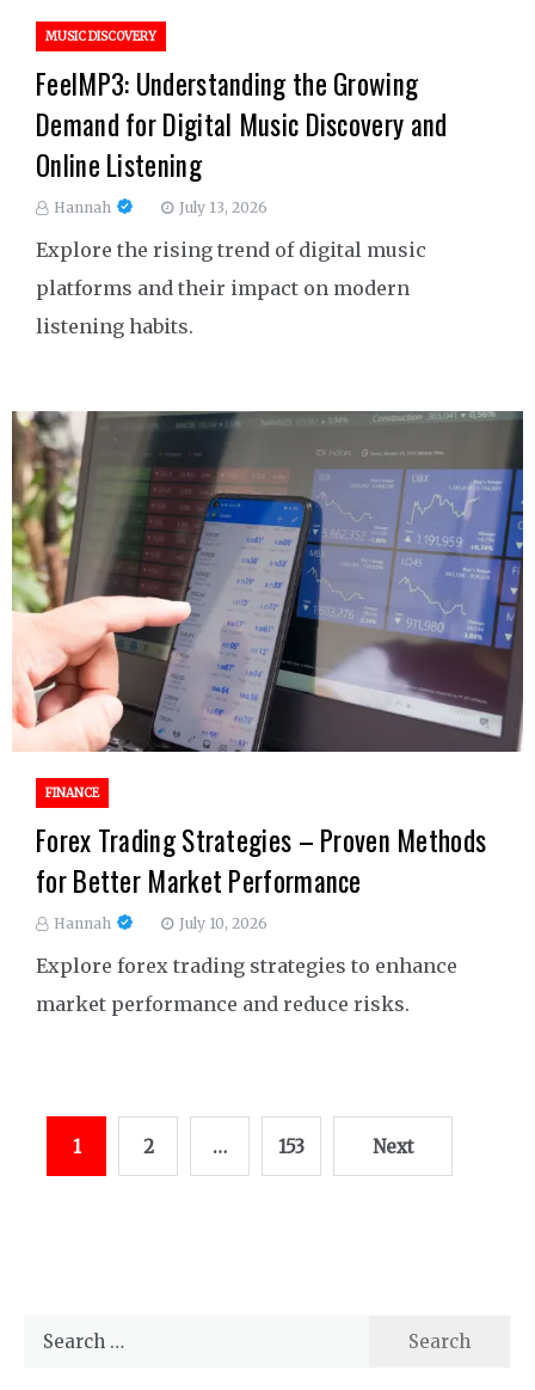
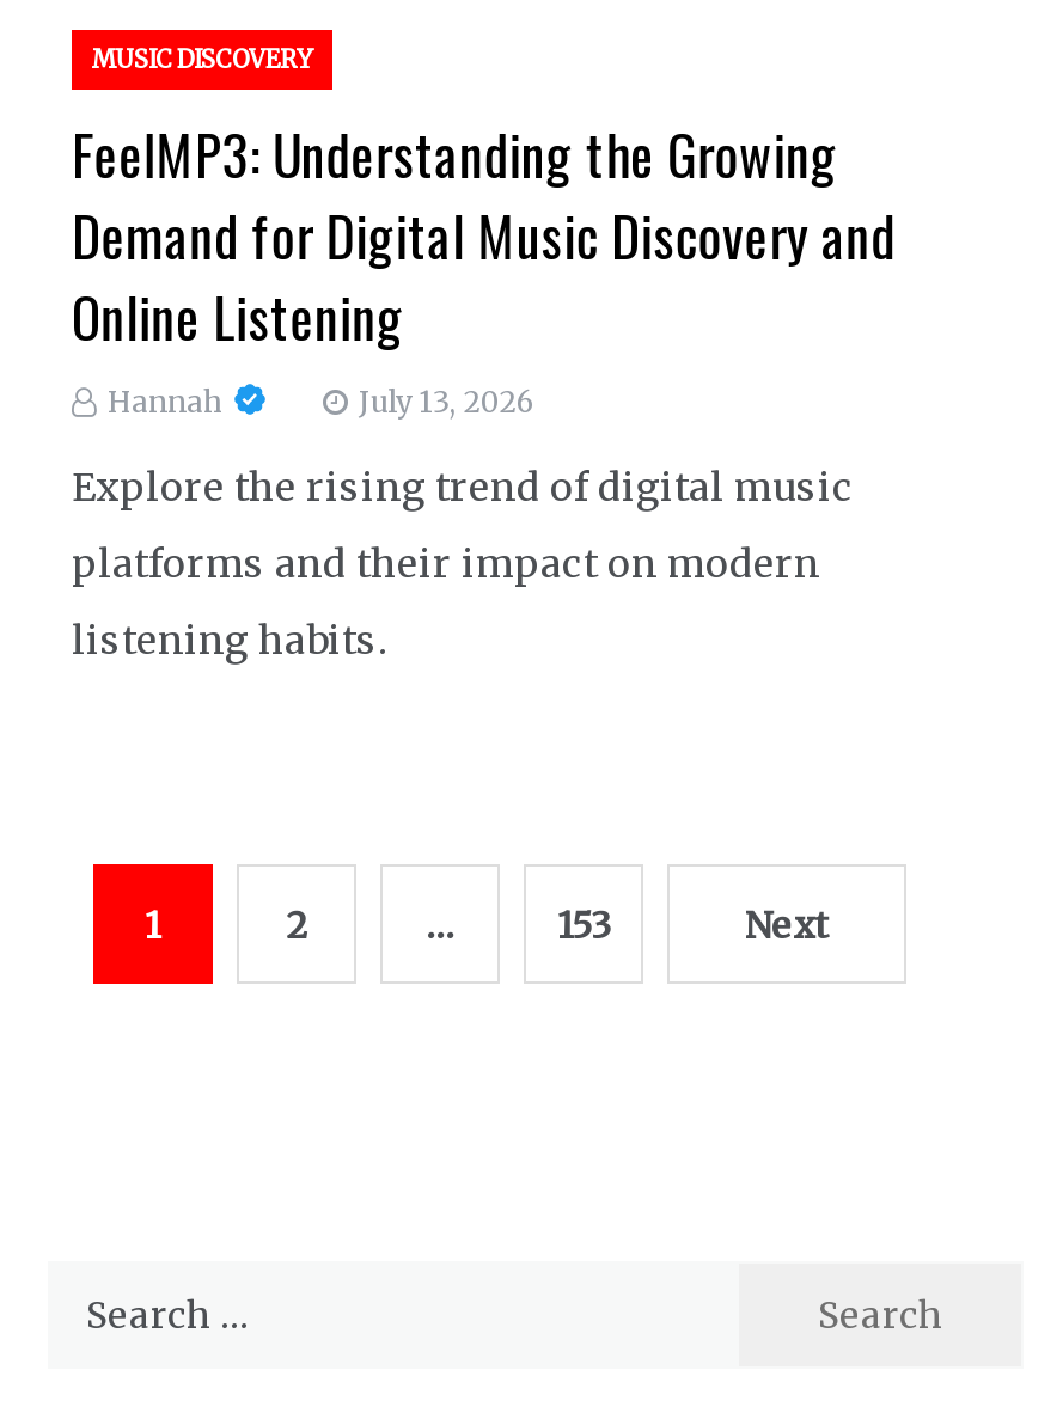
- [image]
- FINANCE
- Forex Trading Strategies – Proven Methods
- for Better Market Performance
- Hannah
- July 10, 2026
- Explore forex trading strategies to enhance
- market performance and reduce risks.
